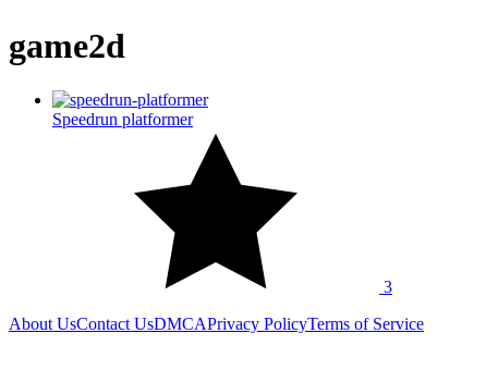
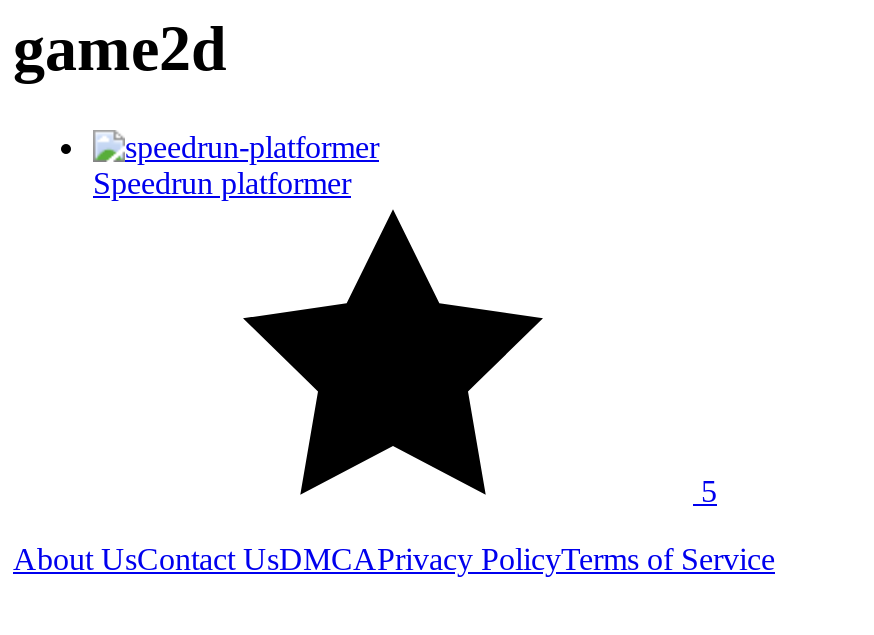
- 3
+ 5
